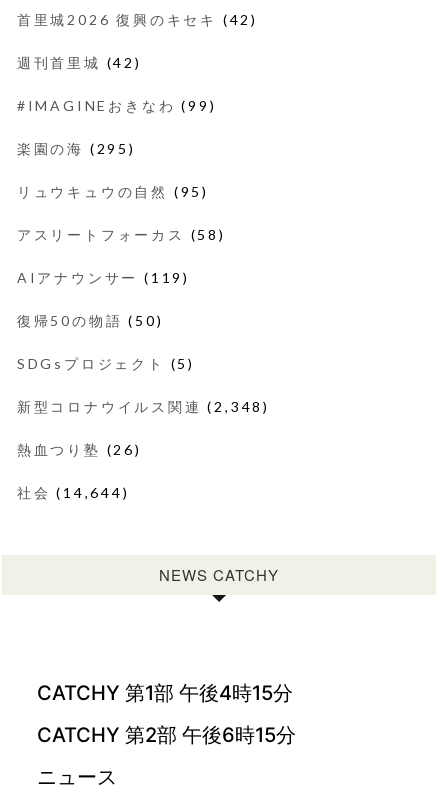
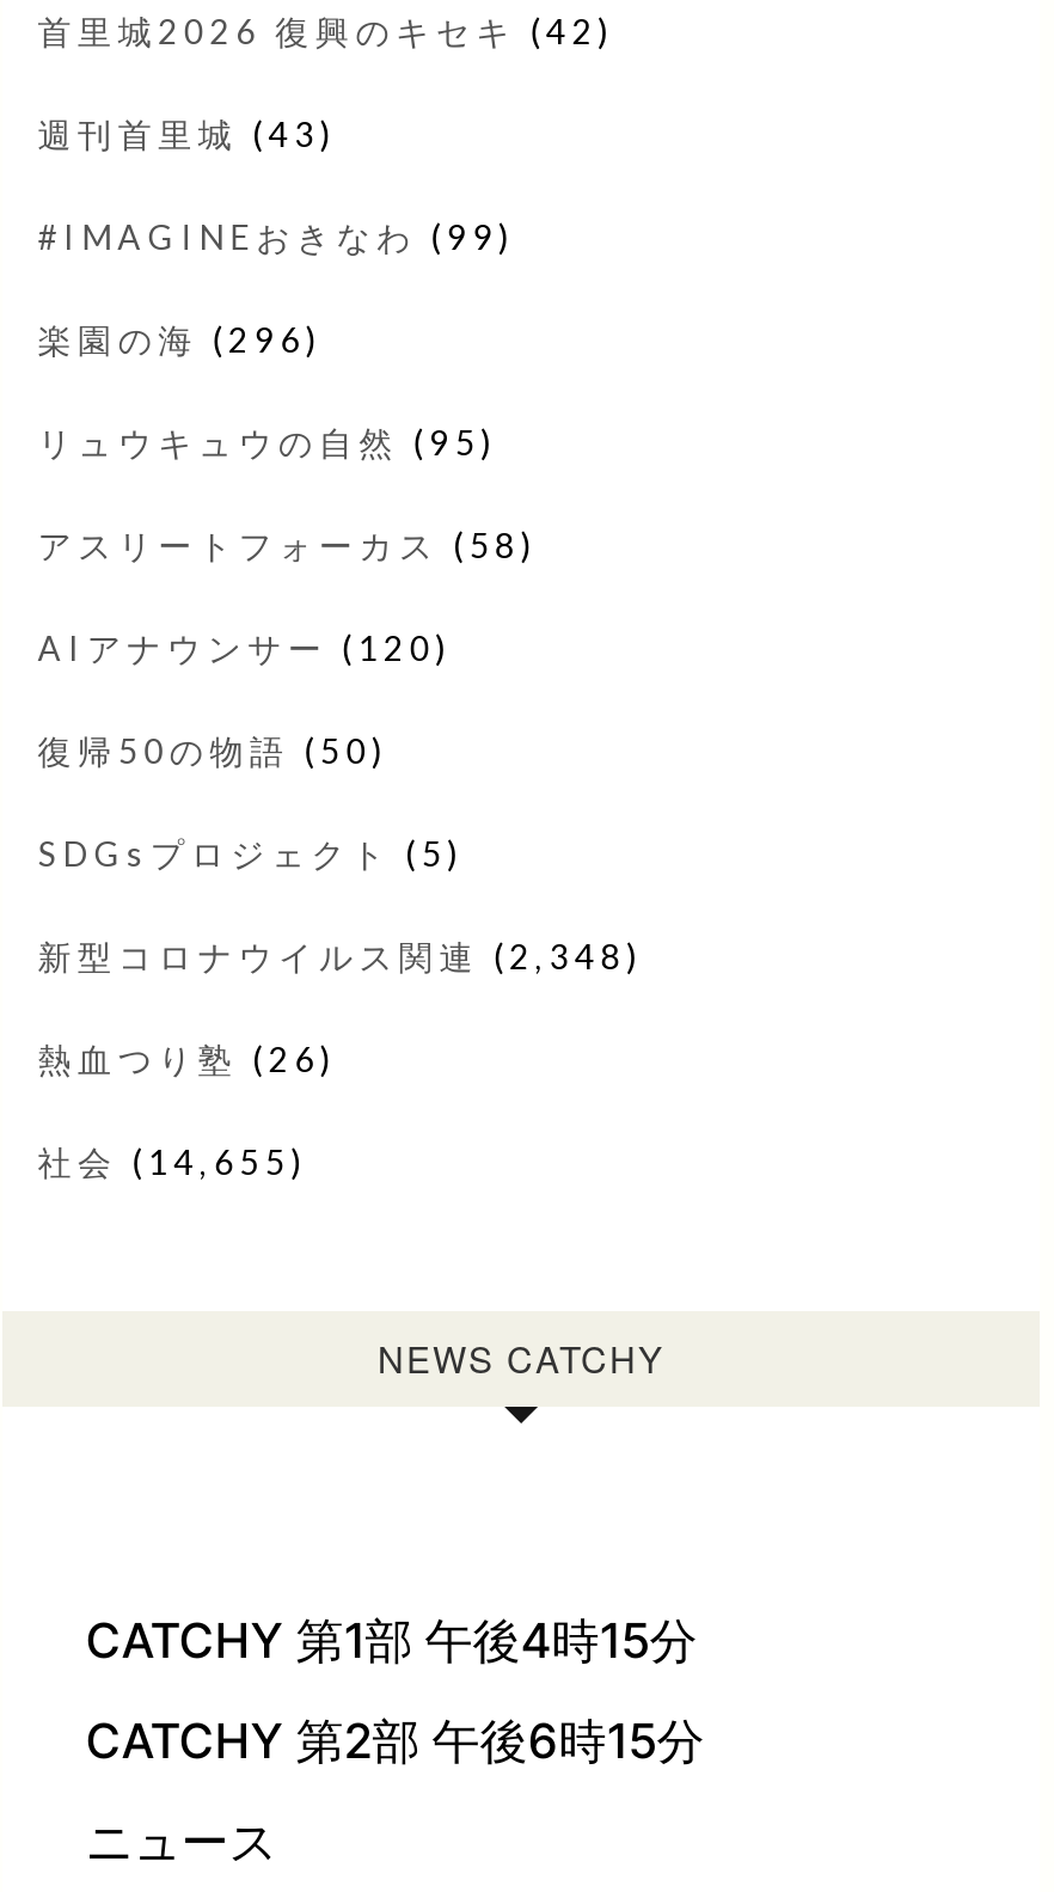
- 週刊首里城(42)
+ 週刊首里城(43)

- 楽園の海(295)
+ 楽園の海(296)

- AIアナウンサー(119)
+ AIアナウンサー(120)

- 社会(14,644)
+ 社会(14,655)
